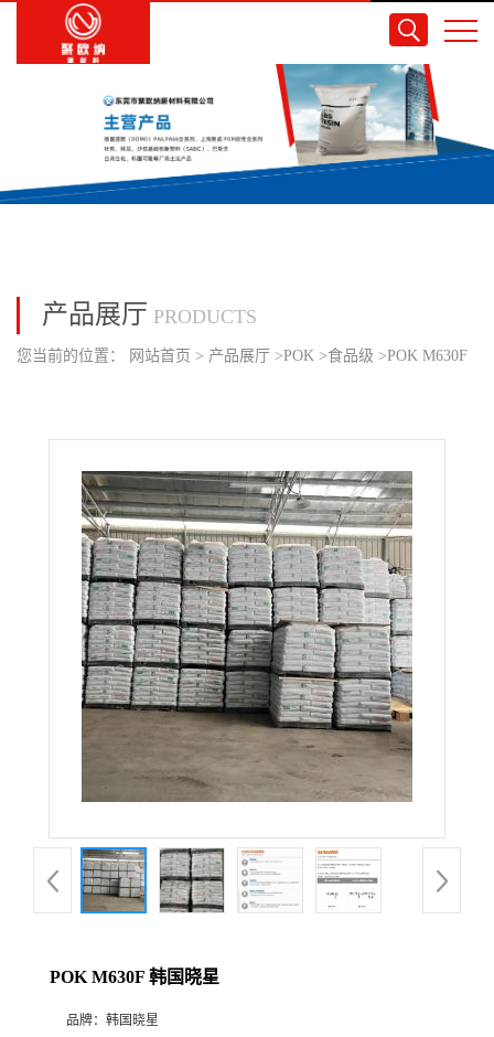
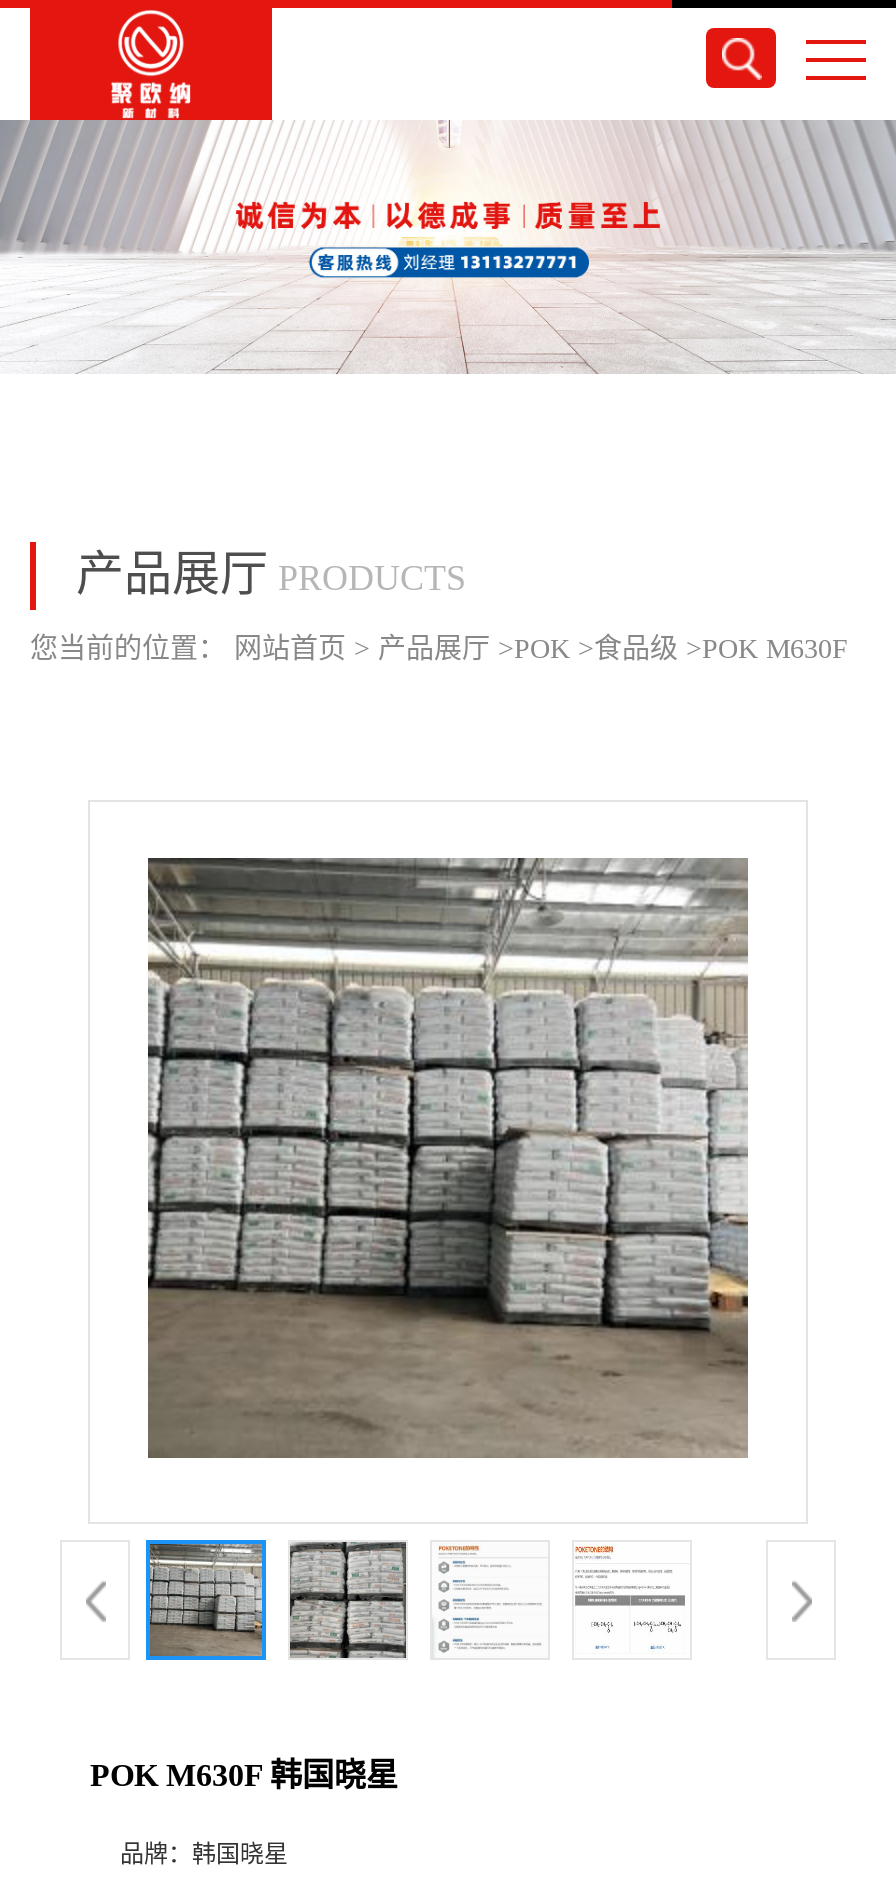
- [image]
+ [image]
